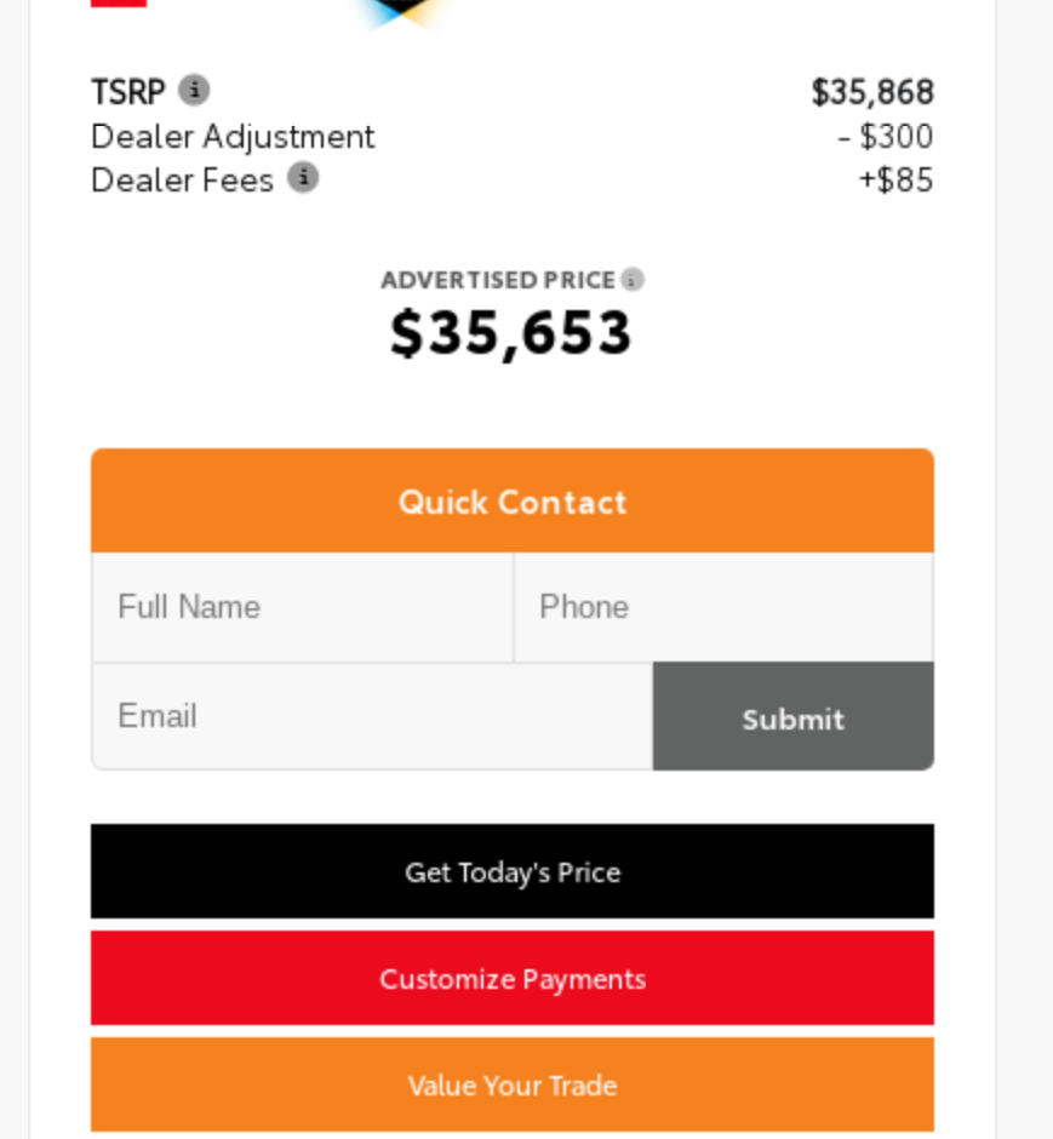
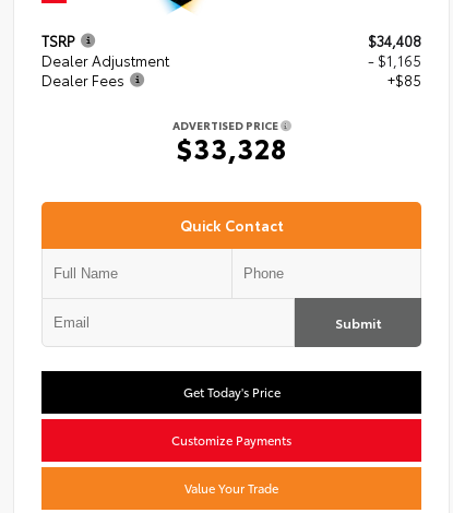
- $35,868
+ $34,408

- - $300
+ - $1,165

- $35,653
+ $33,328
